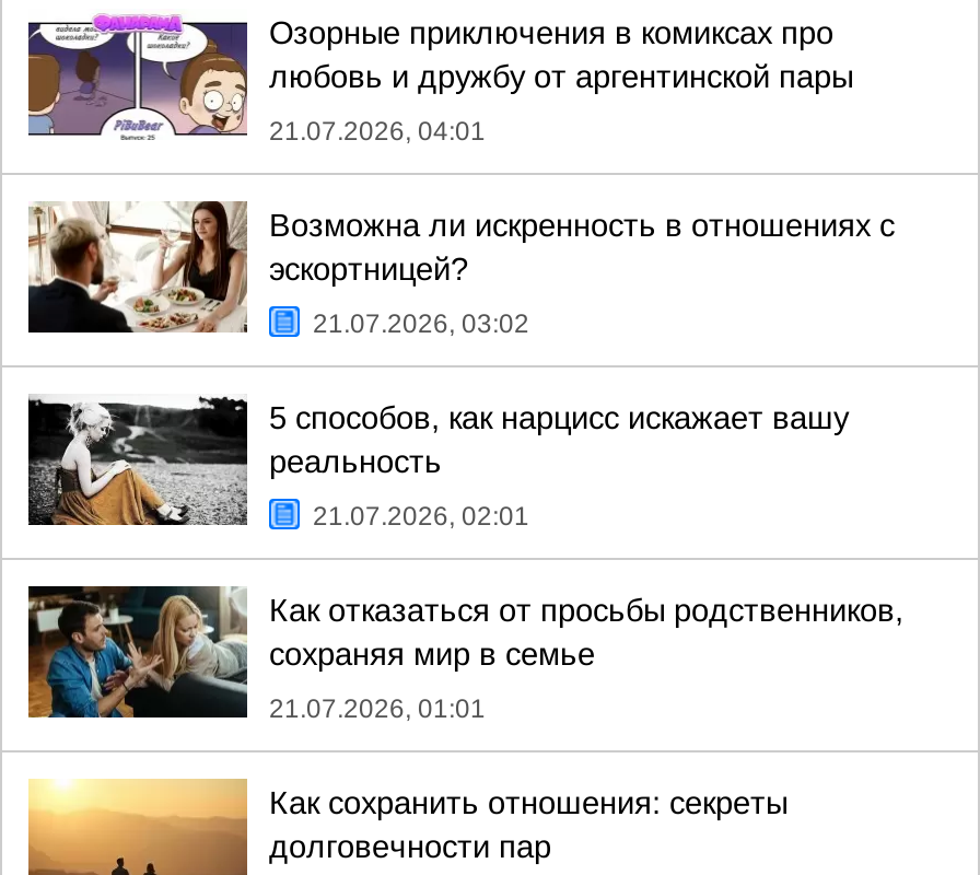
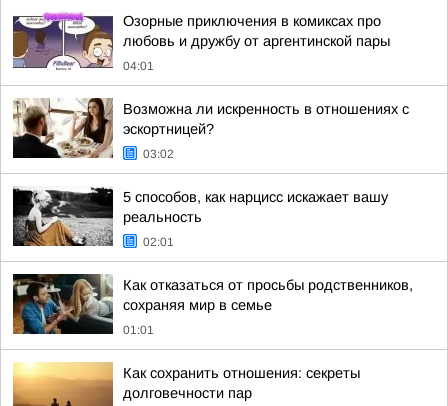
- 21.07.2026, 04:01
+ 04:01

- 21.07.2026, 03:02
+ 03:02

- 21.07.2026, 02:01
+ 02:01

- 21.07.2026, 01:01
+ 01:01
